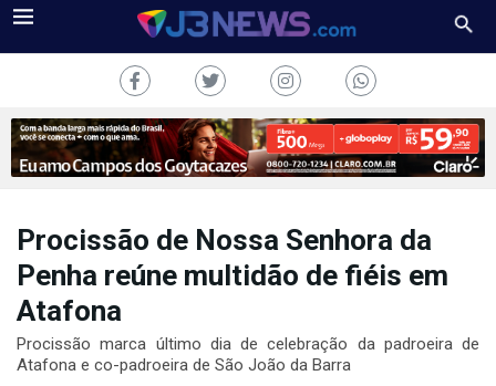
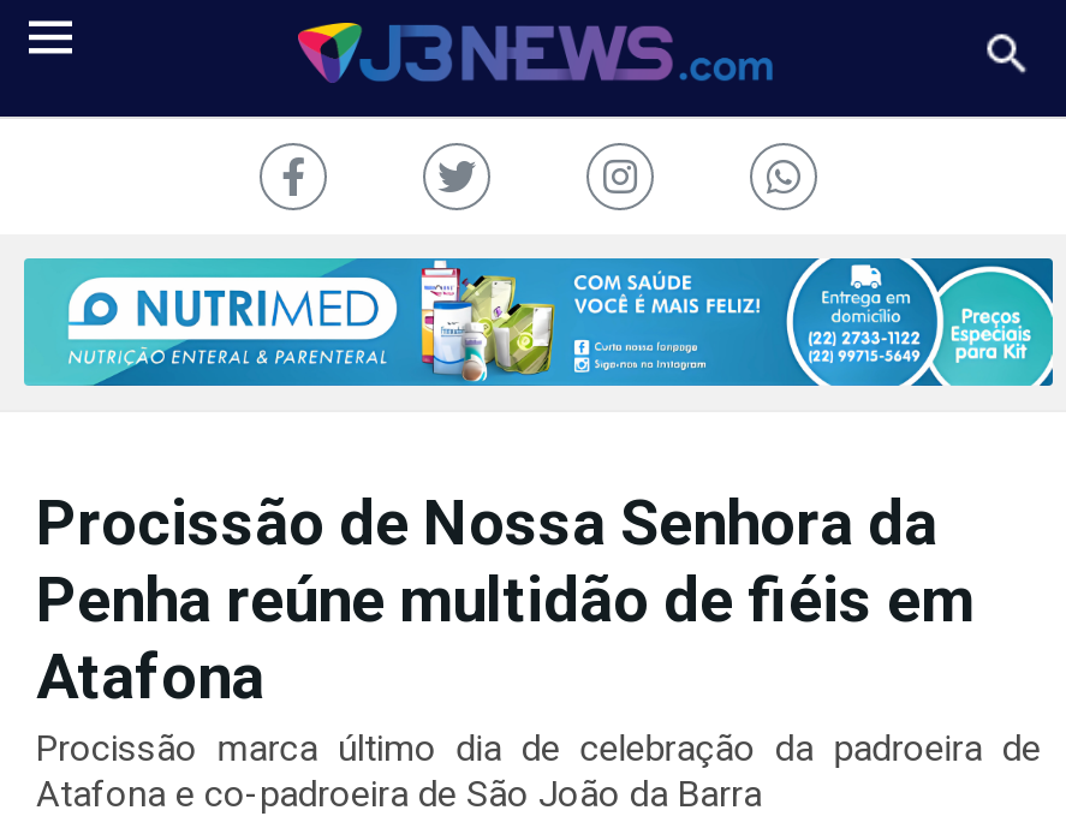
- [image]
+ [image]
